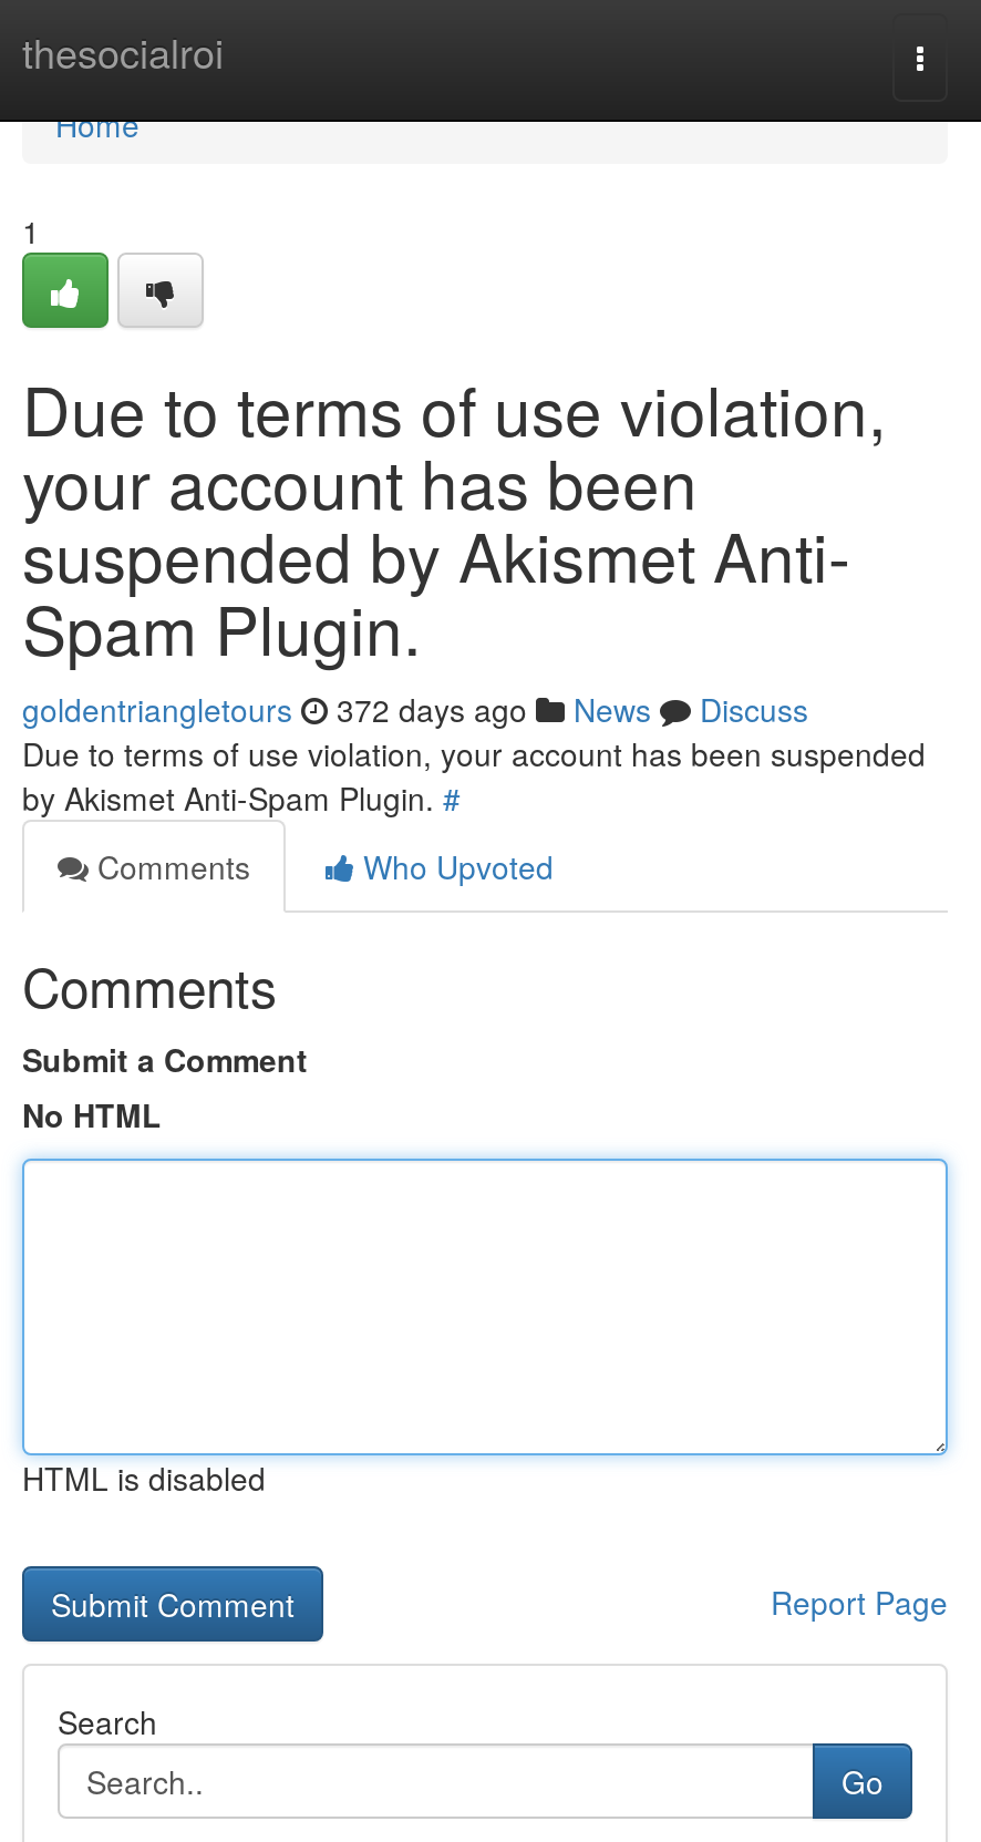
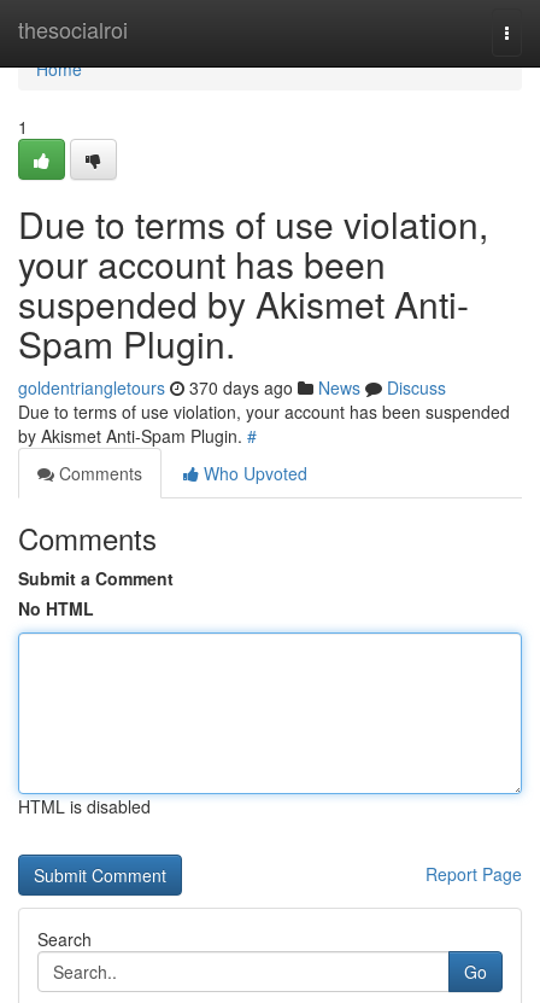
- goldentriangletours 372 days ago News Discuss
+ goldentriangletours 370 days ago News Discuss
